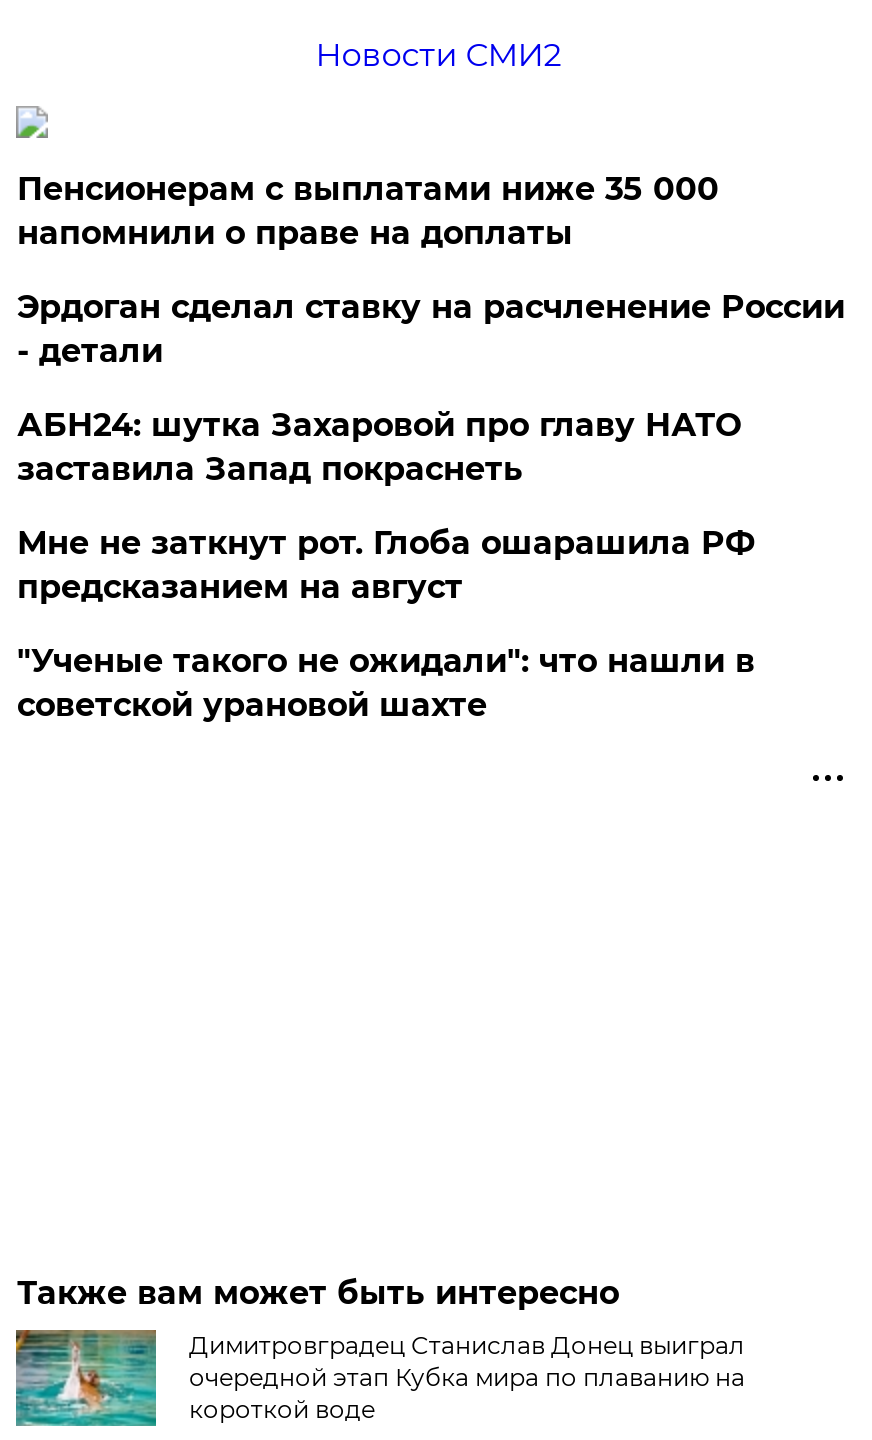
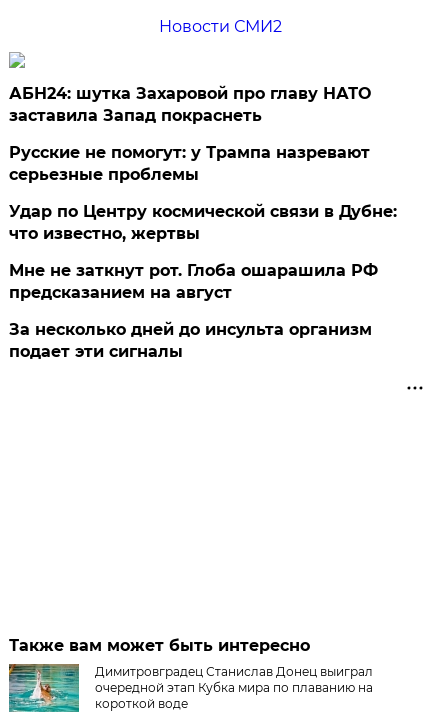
- Пенсионерам с выплатами ниже 35 000
- напомнили о праве на доплаты
- Эрдоган сделал ставку на расчленение России
- - детали

moved up: АБН24: шутка Захаровой про главу НАТО | заставила Запад покраснеть

+ Русские не помогут: у Трампа назревают
+ серьезные проблемы
+ Удар по Центру космической связи в Дубне:
+ что известно, жертвы

- "Ученые такого не ожидали": что нашли в
- советской урановой шахте
+ За несколько дней до инсульта организм
+ подает эти сигналы
